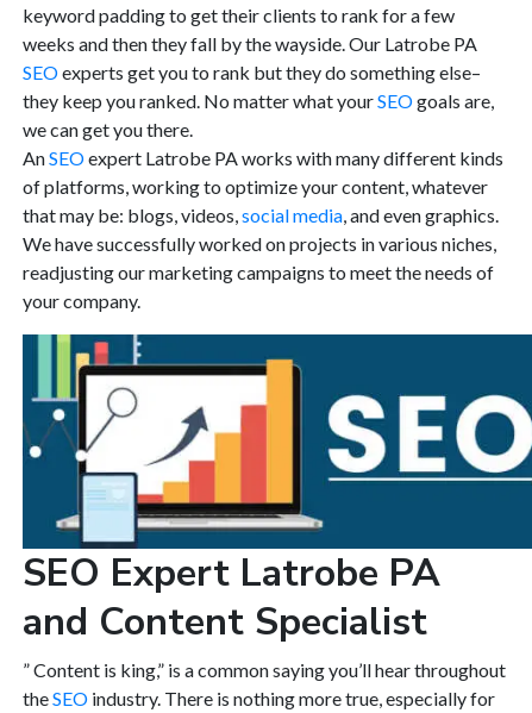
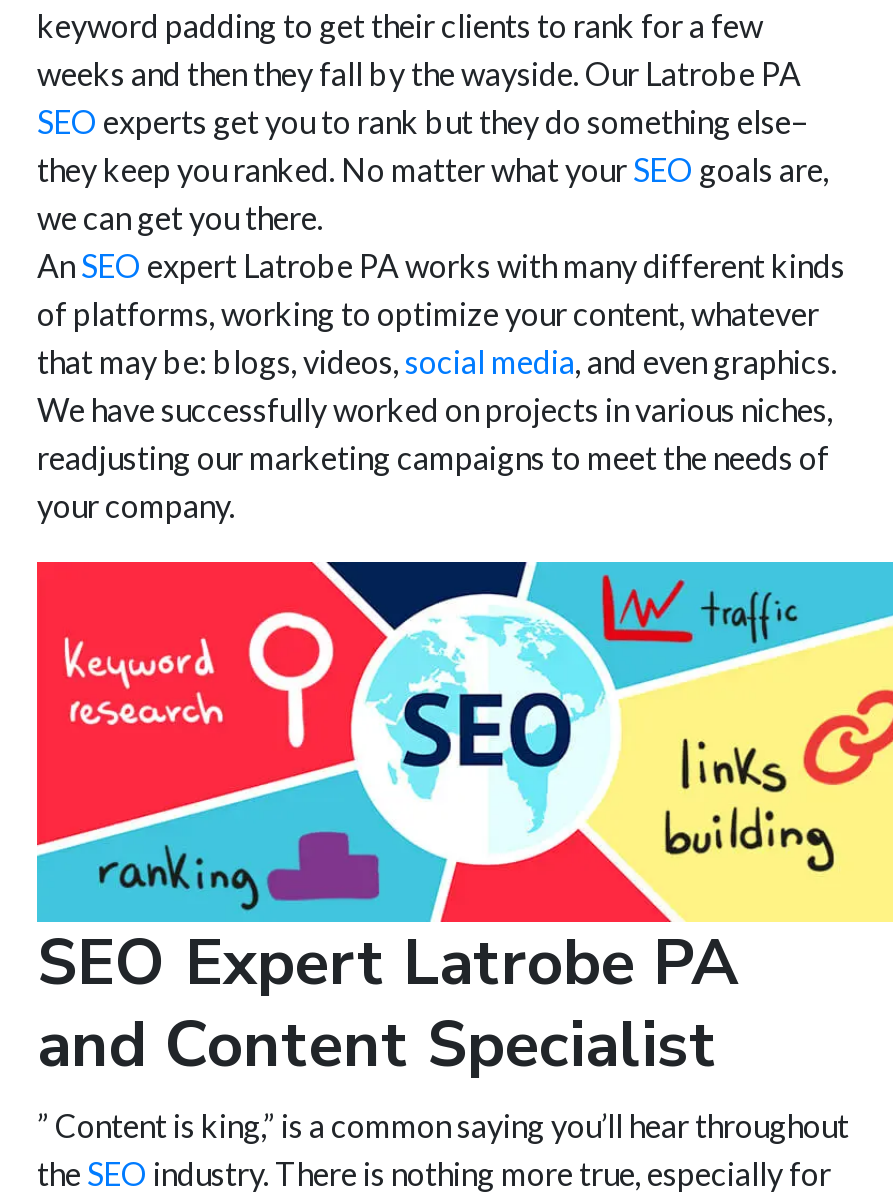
- [image]
+ [image]
